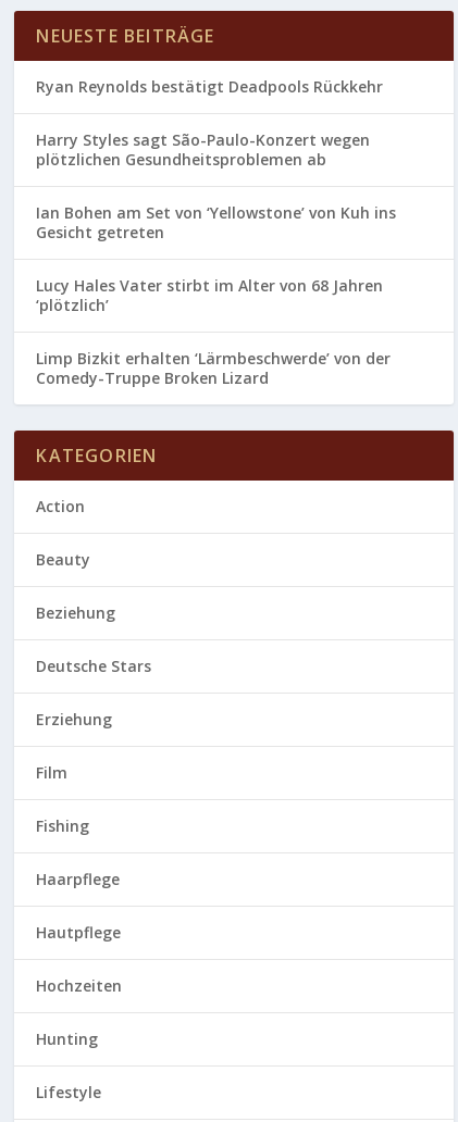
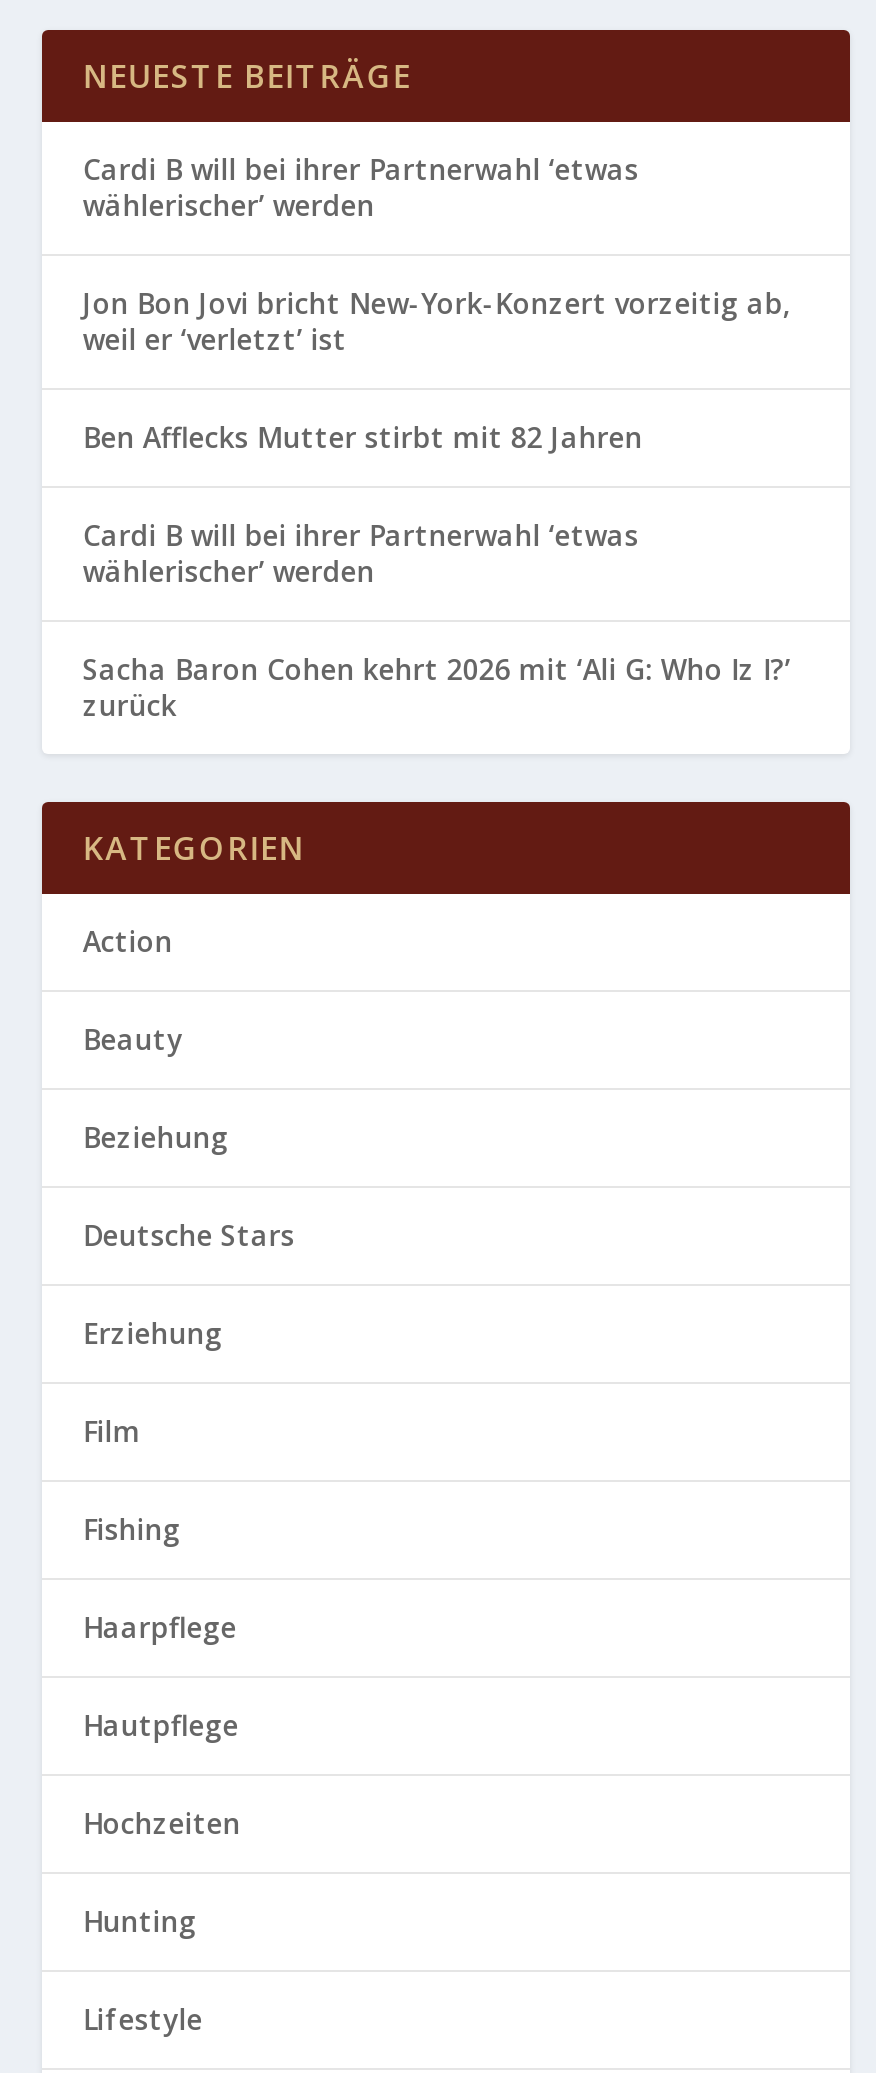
- Ryan Reynolds bestätigt Deadpools Rückkehr
+ Cardi B will bei ihrer Partnerwahl ‘etwas
+ wählerischer’ werden

- Harry Styles sagt São-Paulo-Konzert wegen
- plötzlichen Gesundheitsproblemen ab
+ Jon Bon Jovi bricht New-York-Konzert vorzeitig ab,
+ weil er ‘verletzt’ ist

- Ian Bohen am Set von ‘Yellowstone’ von Kuh ins
- Gesicht getreten
+ Ben Afflecks Mutter stirbt mit 82 Jahren

- Lucy Hales Vater stirbt im Alter von 68 Jahren
- ‘plötzlich’
+ Cardi B will bei ihrer Partnerwahl ‘etwas
+ wählerischer’ werden

- Limp Bizkit erhalten ‘Lärmbeschwerde’ von der
- Comedy-Truppe Broken Lizard
+ Sacha Baron Cohen kehrt 2026 mit ‘Ali G: Who Iz I?’
+ zurück
